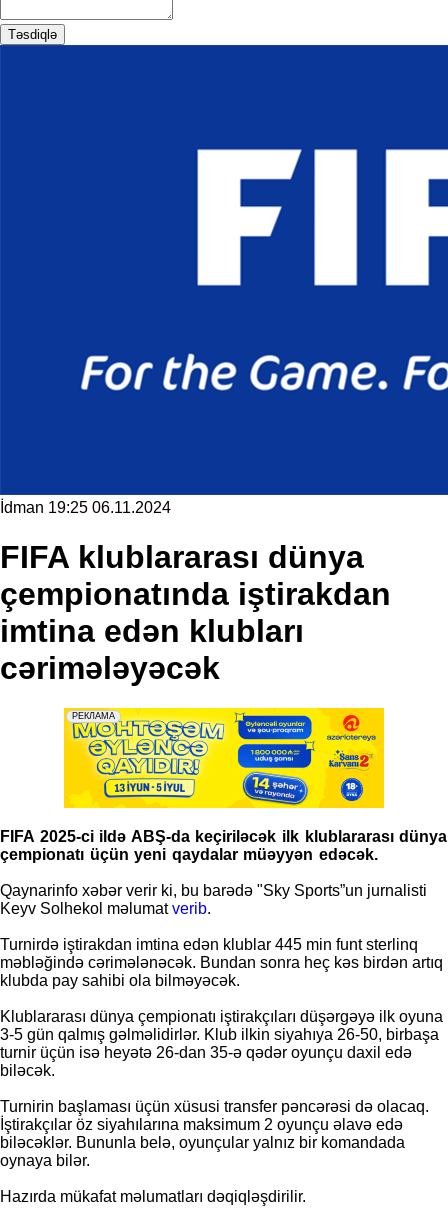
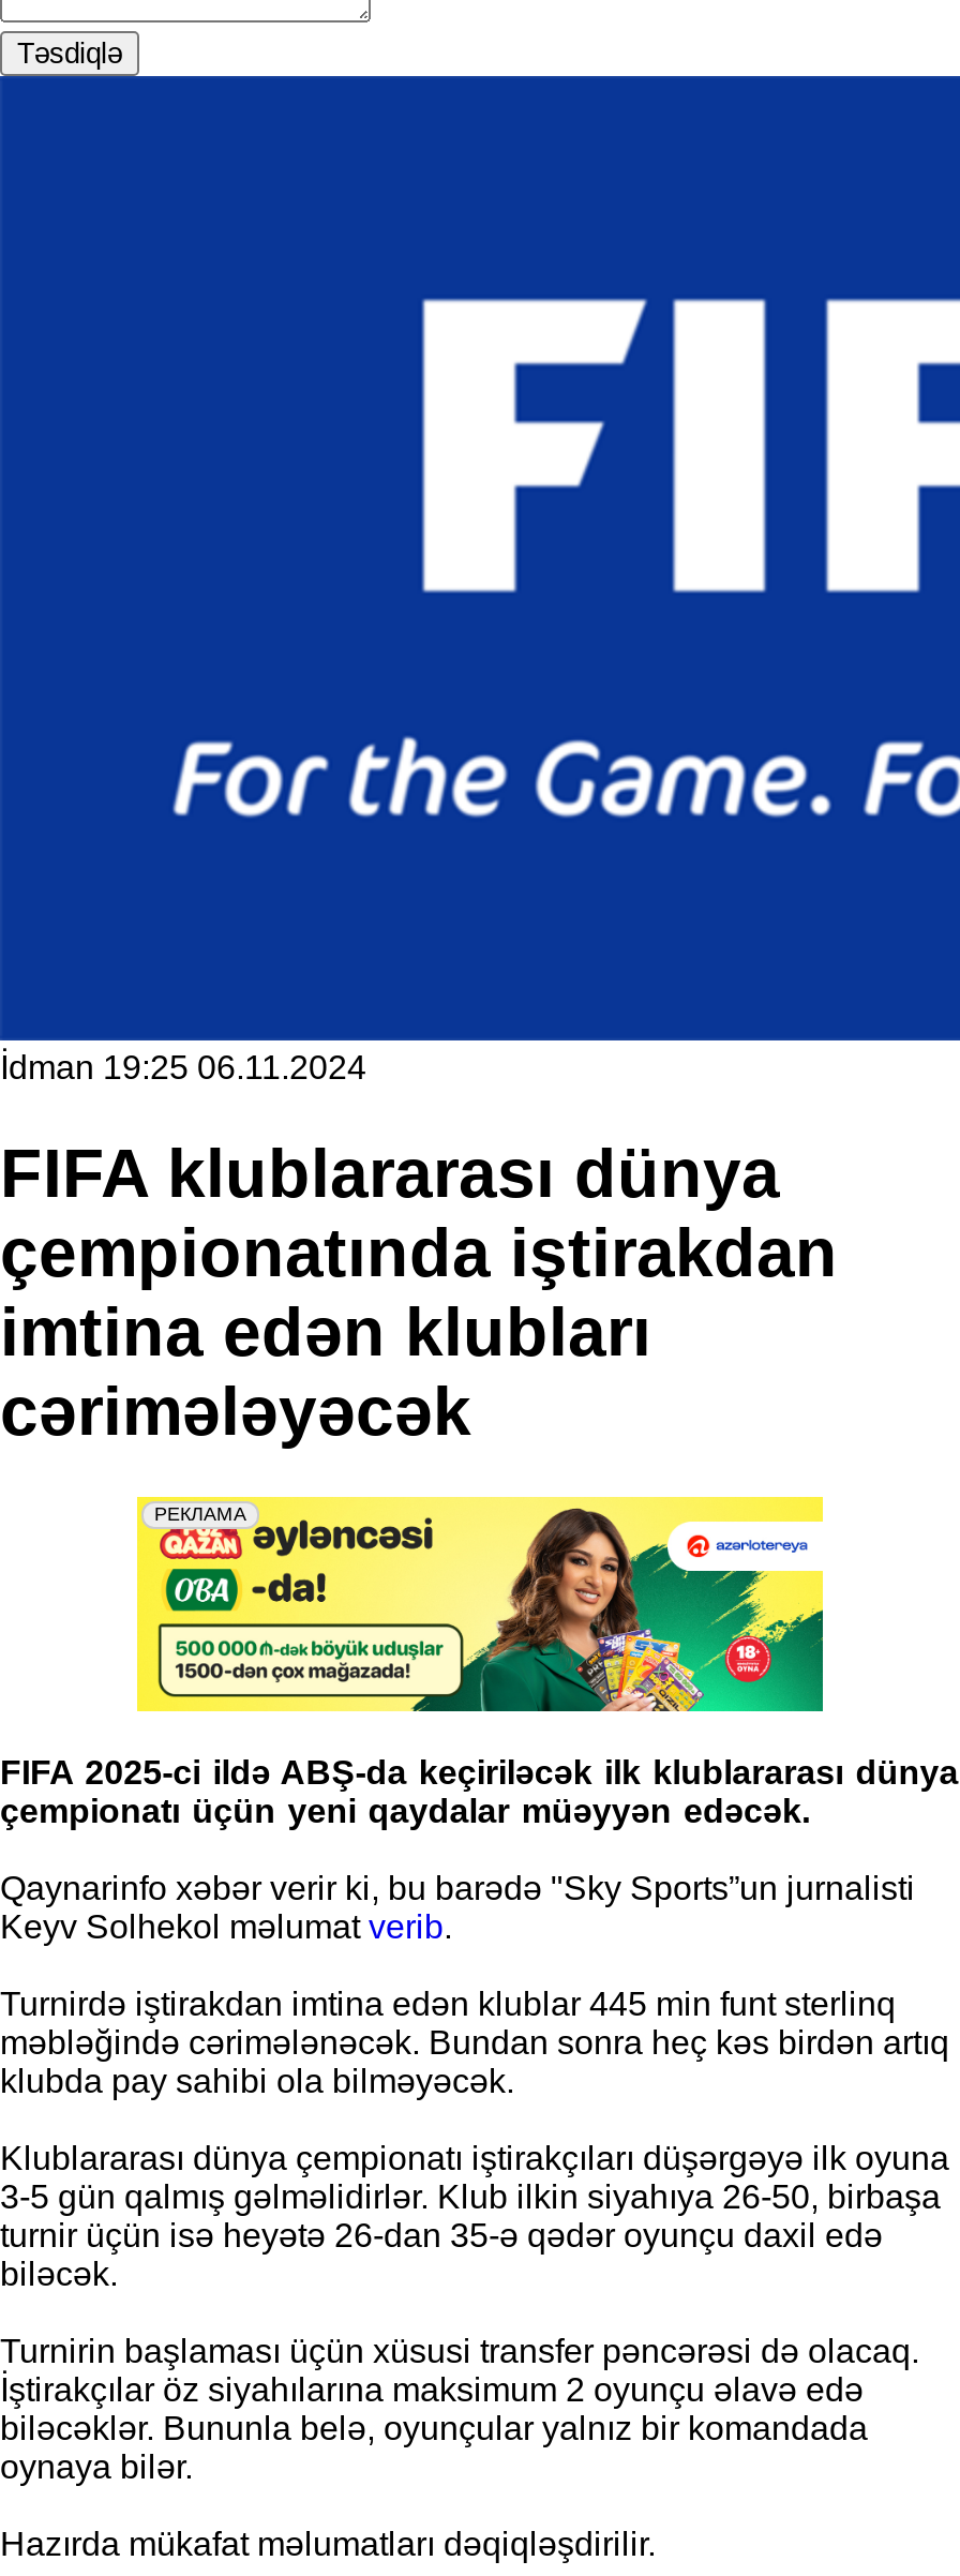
- [image]
+ [image]
